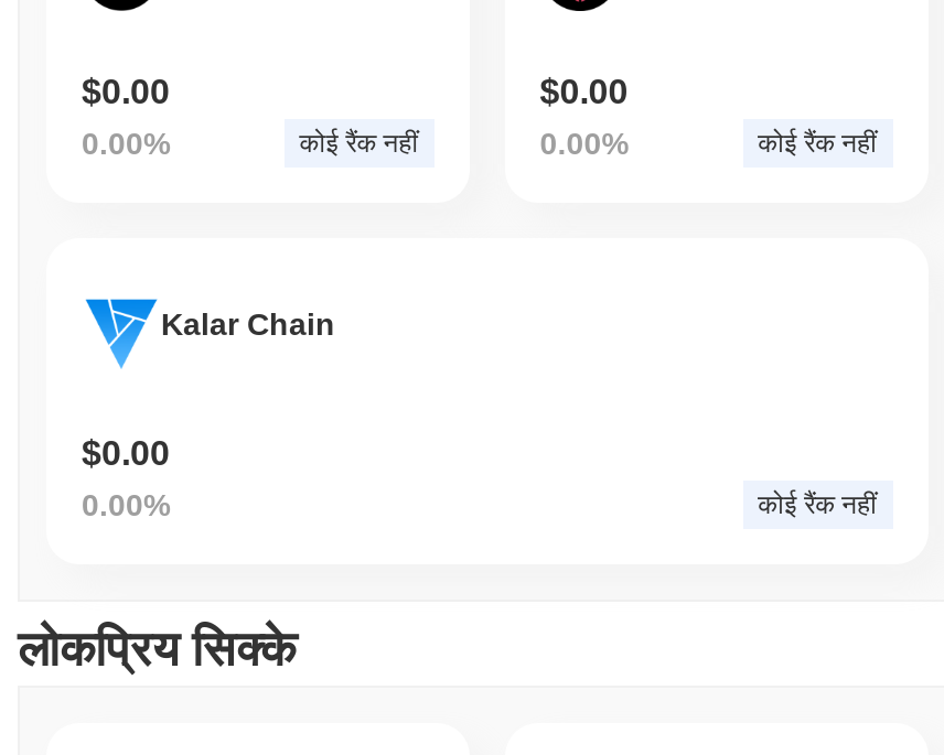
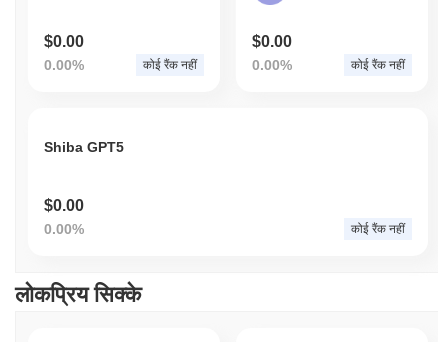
- Kalar Chain
+ Shiba GPT5
